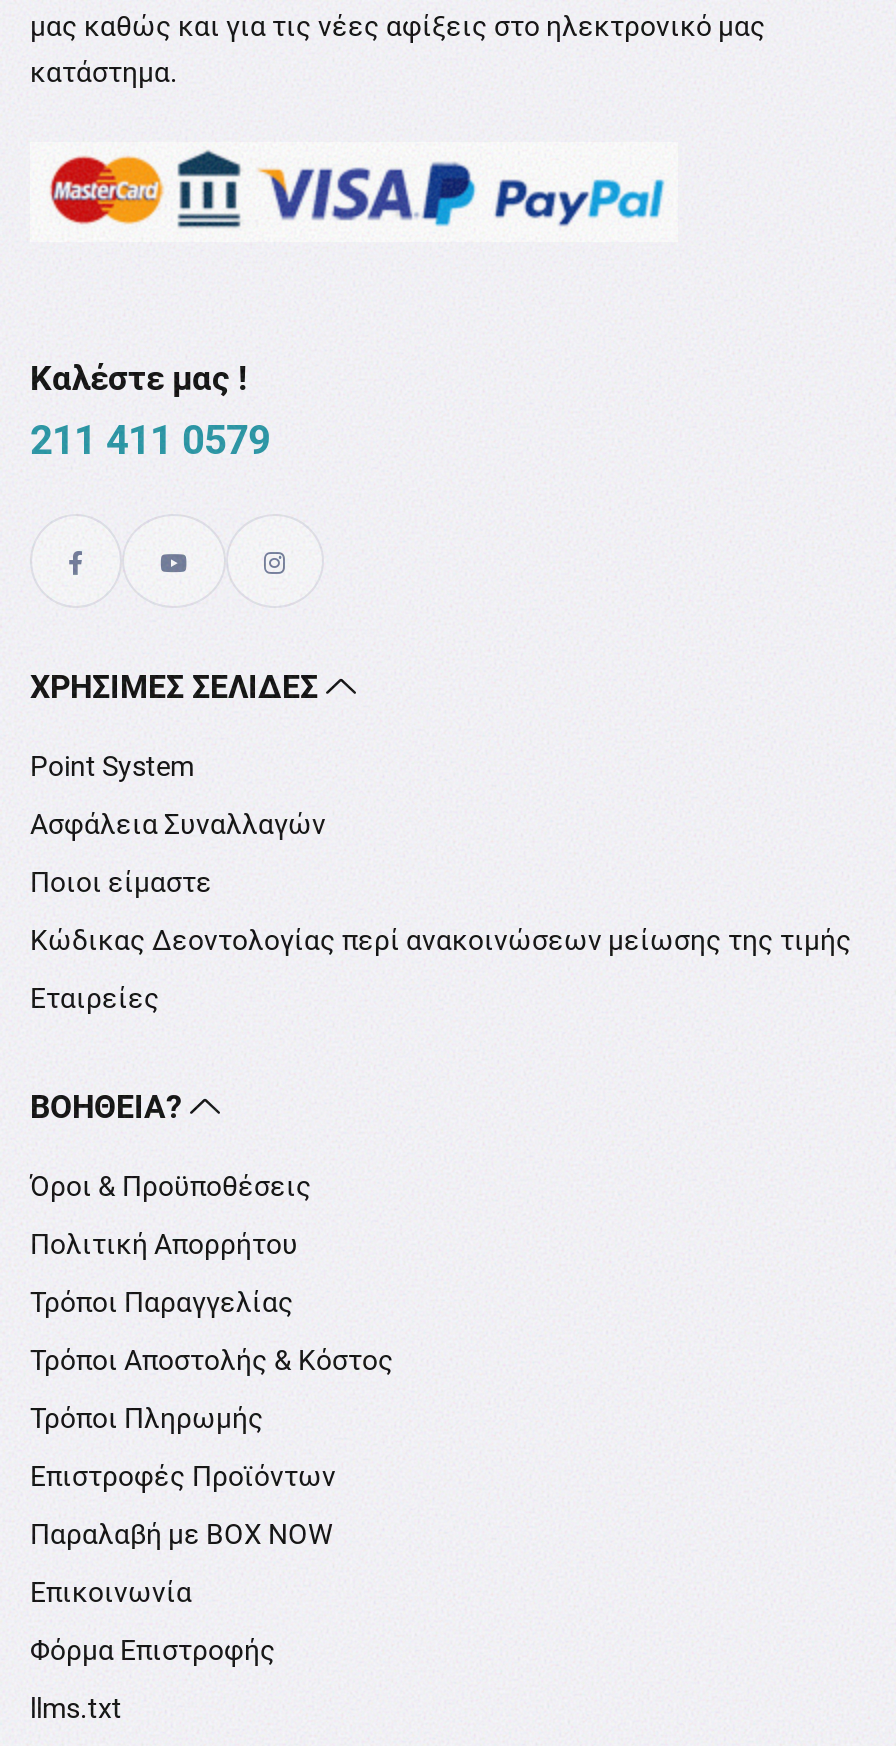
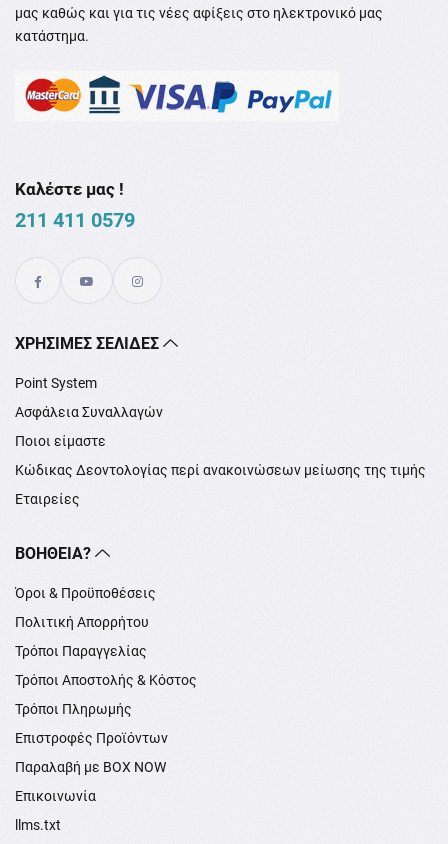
- Φόρμα Επιστροφής
